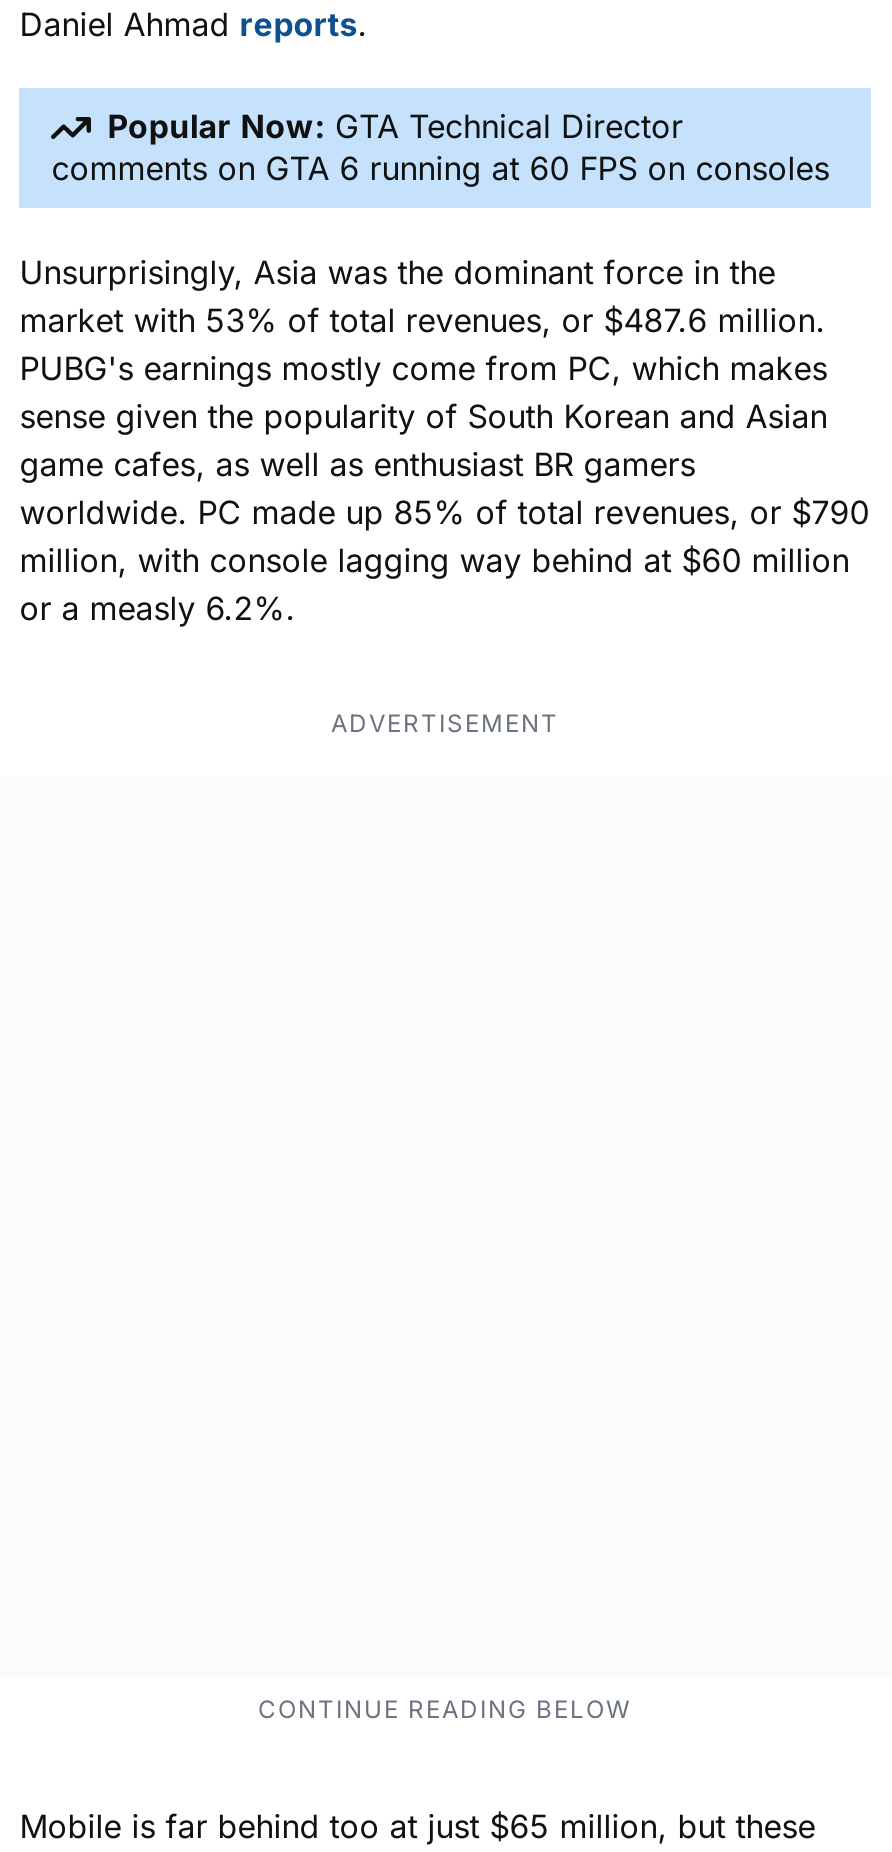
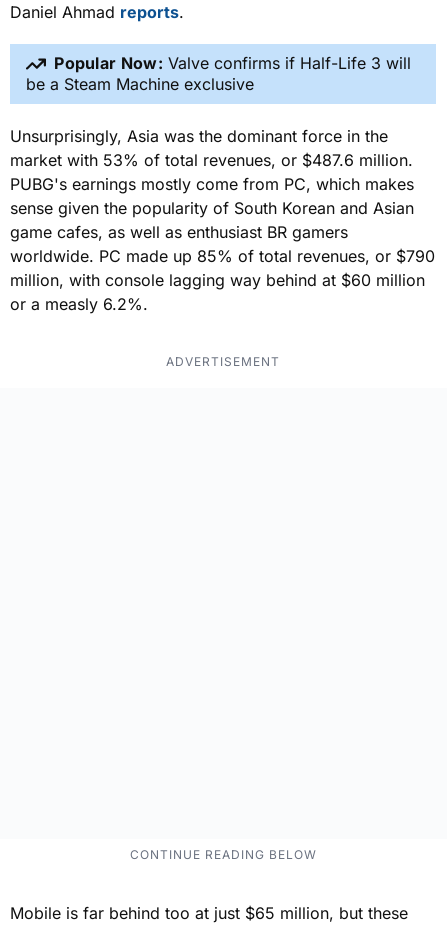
- Popular Now: GTA Technical Director
- comments on GTA 6 running at 60 FPS on consoles
+ Popular Now: Valve confirms if Half-Life 3 will
+ be a Steam Machine exclusive
